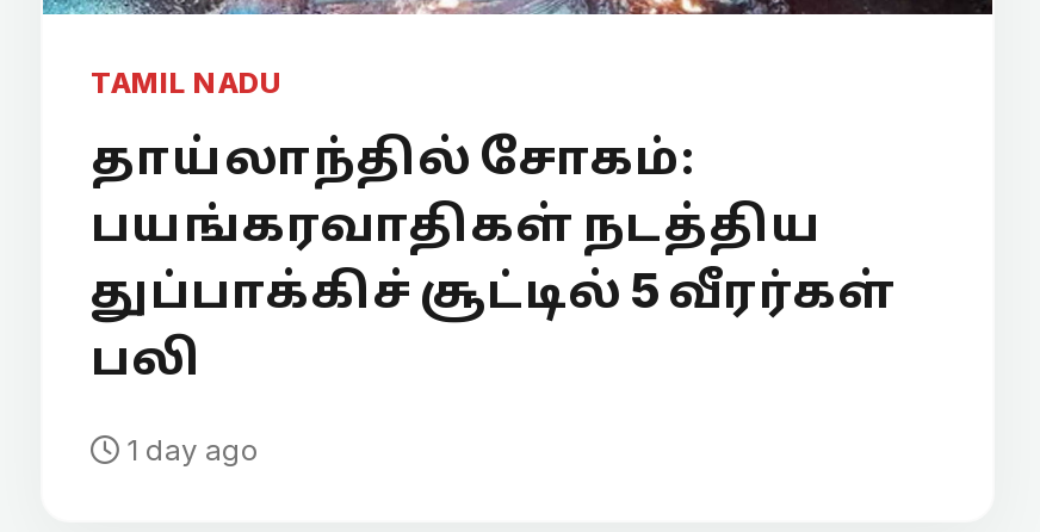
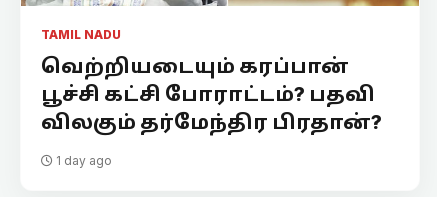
- தாய்லாந்தில் சோகம்:
- பயங்கரவாதிகள் நடத்திய
- துப்பாக்கிச் சூட்டில் 5 வீரர்கள்
- பலி
+ வெற்றியடையும் கரப்பான்
+ பூச்சி கட்சி போராட்டம்? பதவி
+ விலகும் தர்மேந்திர பிரதான்?
